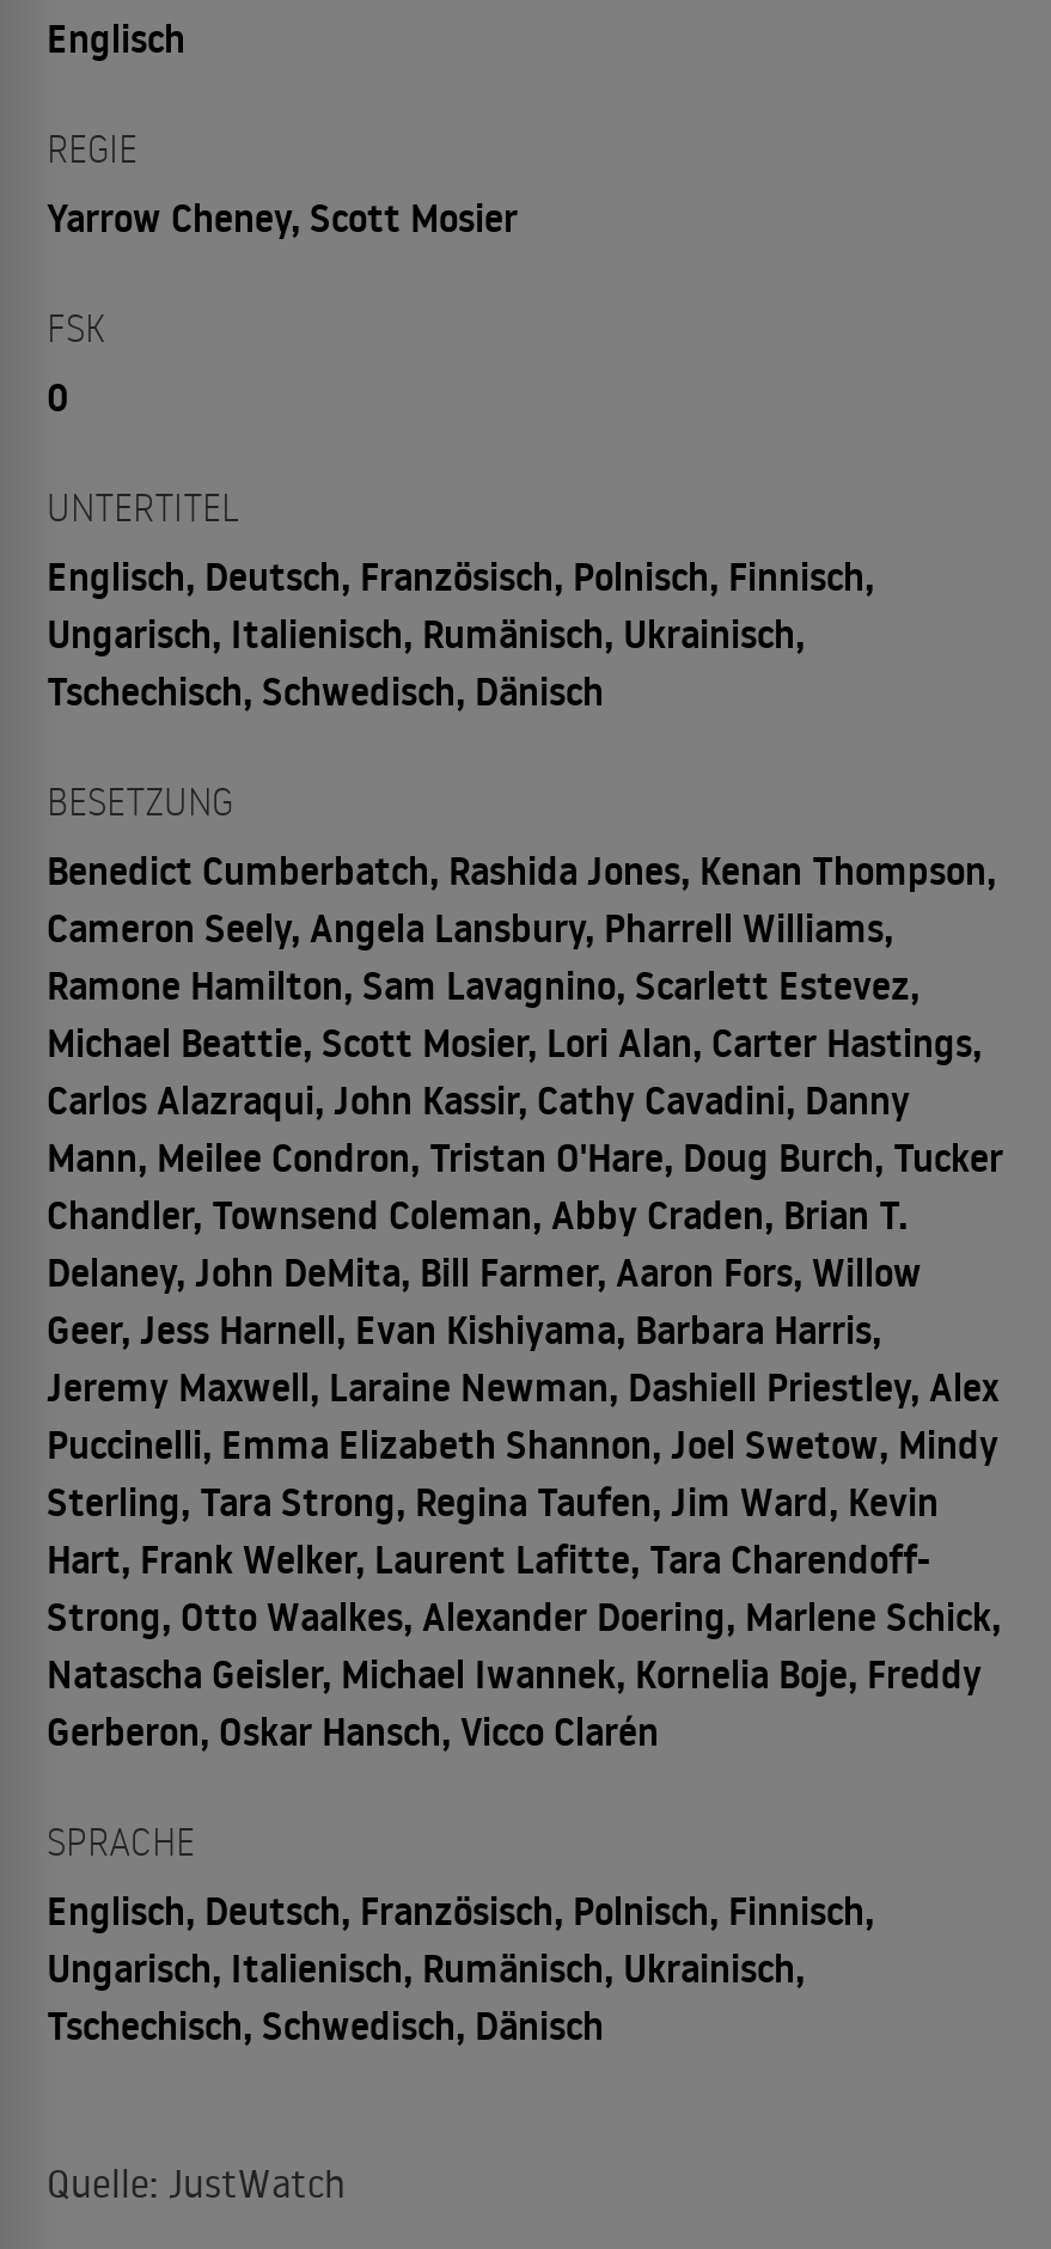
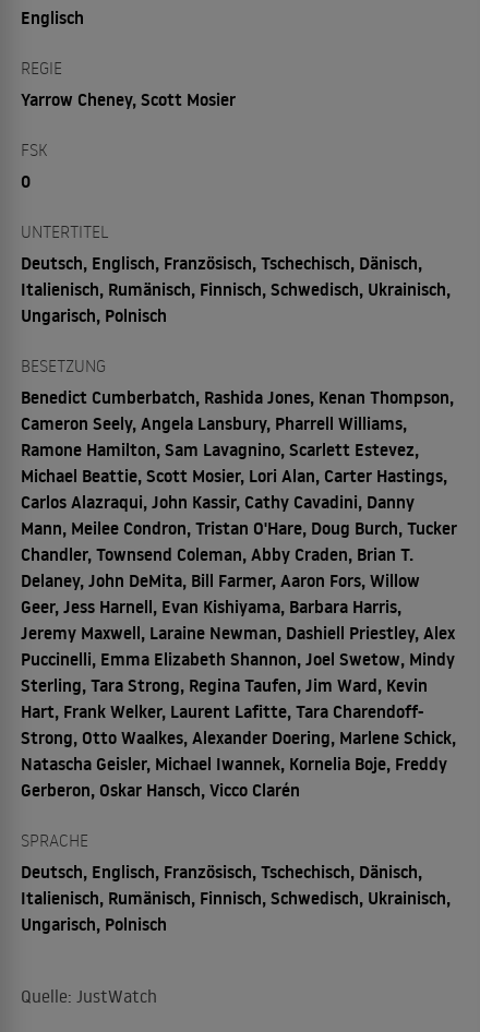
- Englisch, Deutsch, Französisch, Polnisch, Finnisch,
- Ungarisch, Italienisch, Rumänisch, Ukrainisch,
- Tschechisch, Schwedisch, Dänisch
+ Deutsch, Englisch, Französisch, Tschechisch, Dänisch,
+ Italienisch, Rumänisch, Finnisch, Schwedisch, Ukrainisch,
+ Ungarisch, Polnisch

- Englisch, Deutsch, Französisch, Polnisch, Finnisch,
- Ungarisch, Italienisch, Rumänisch, Ukrainisch,
- Tschechisch, Schwedisch, Dänisch
+ Deutsch, Englisch, Französisch, Tschechisch, Dänisch,
+ Italienisch, Rumänisch, Finnisch, Schwedisch, Ukrainisch,
+ Ungarisch, Polnisch
